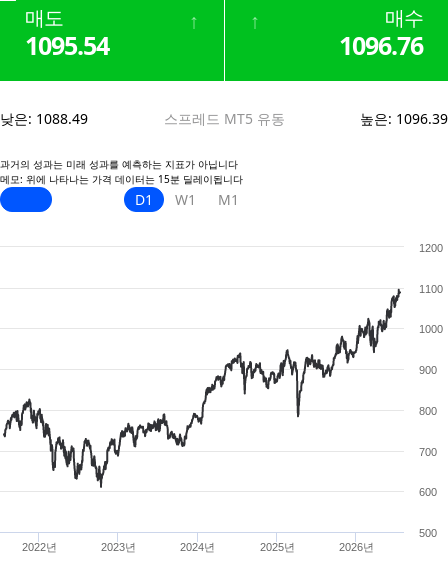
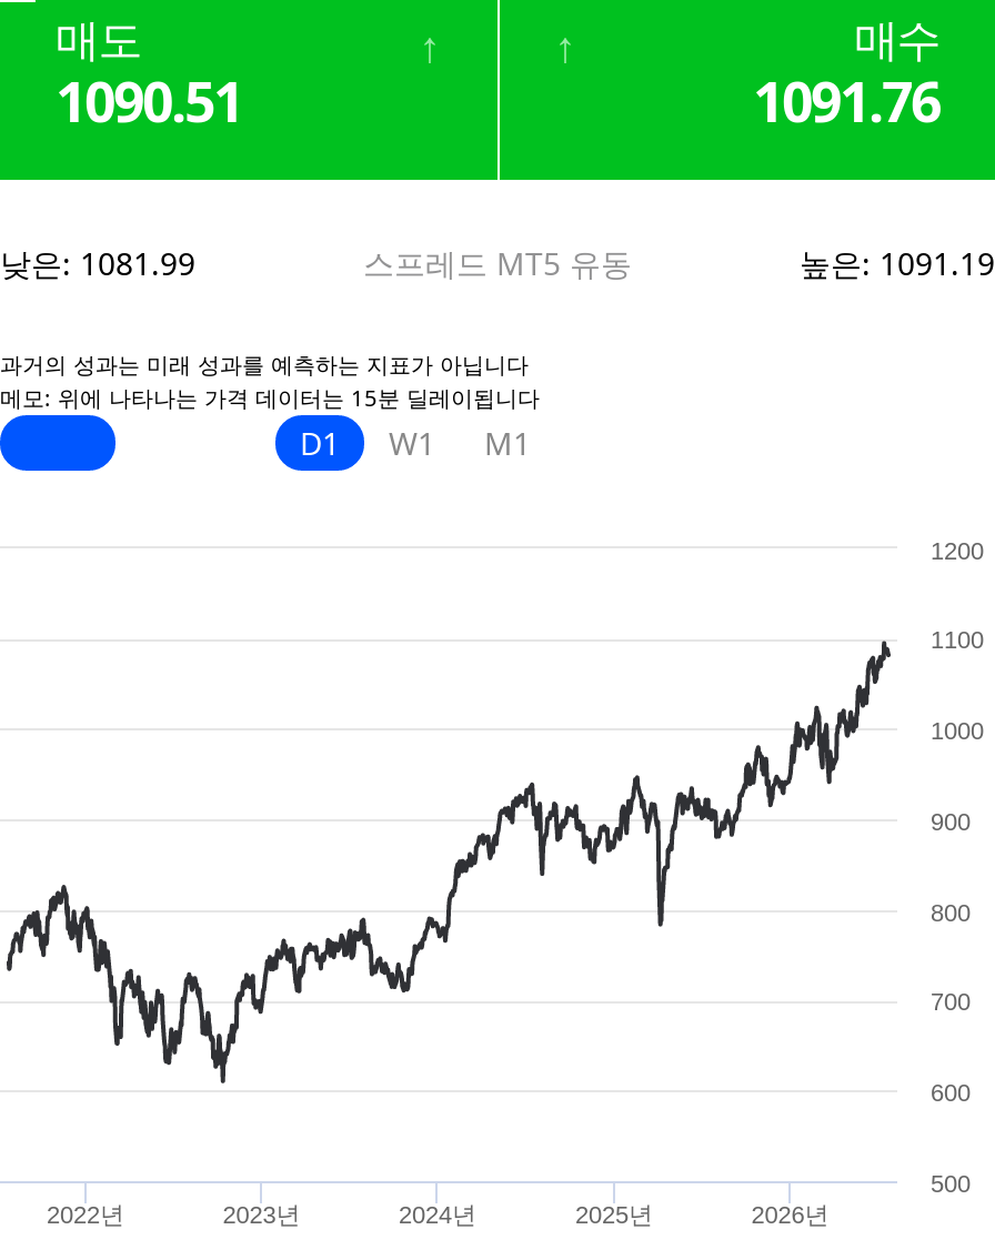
- 1095.54
+ 1090.51

- 1096.76
+ 1091.76

- 낮은: 1088.49
+ 낮은: 1081.99

- 높은: 1096.39
+ 높은: 1091.19
